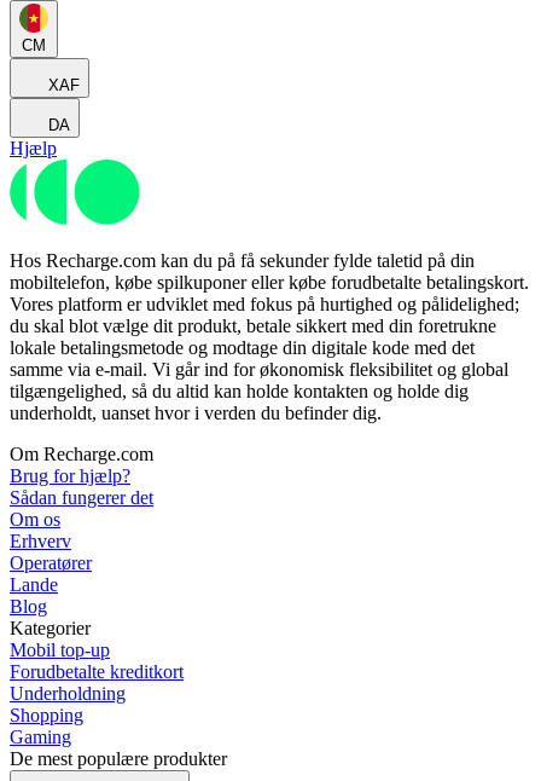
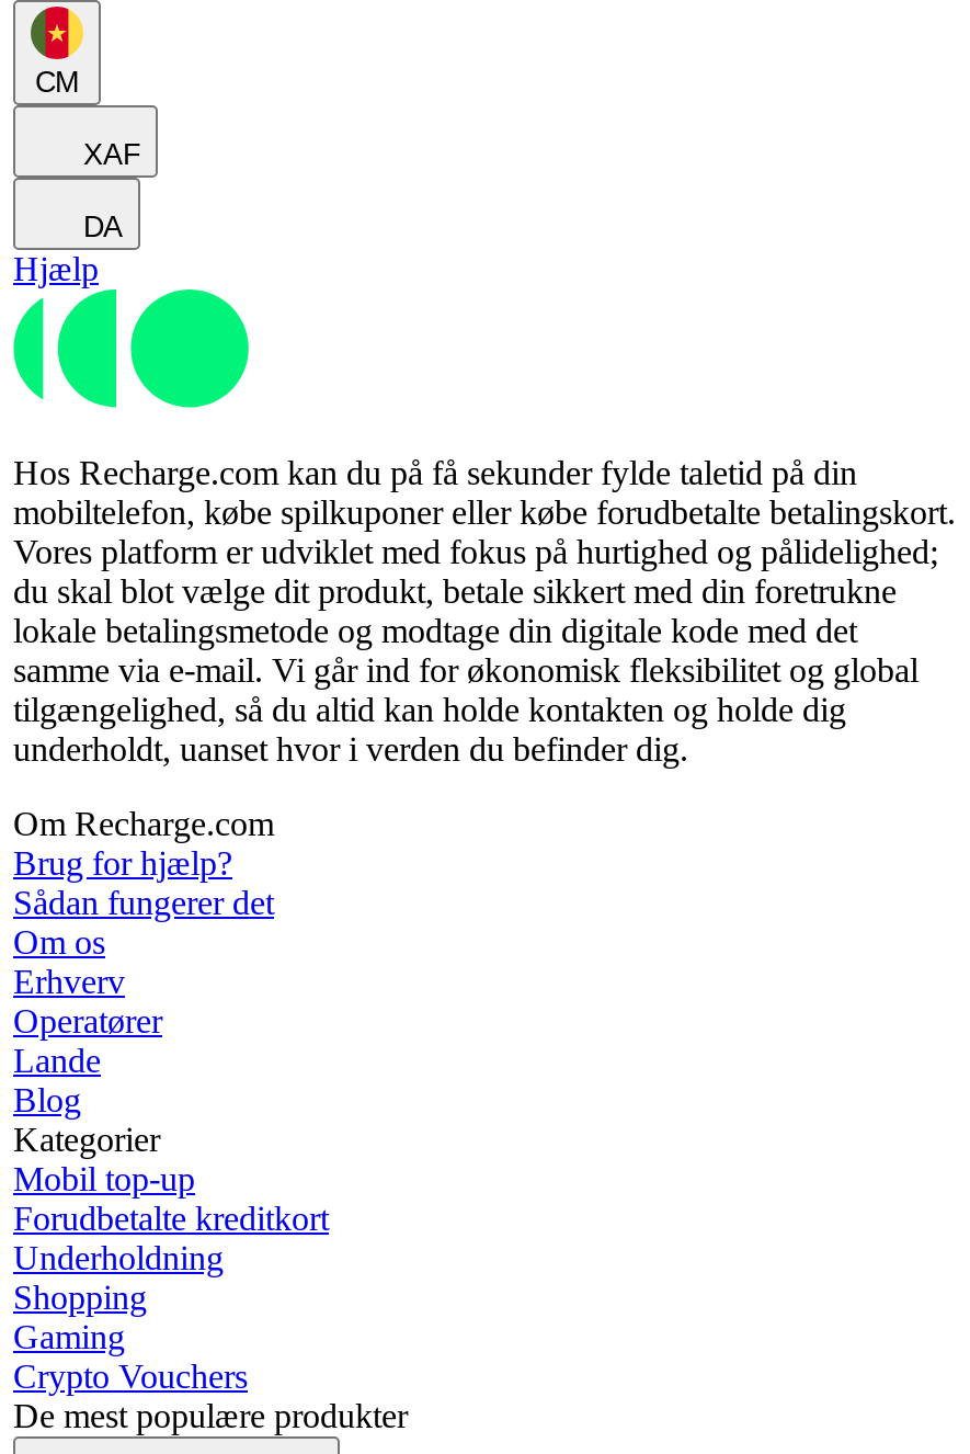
+ Crypto Vouchers
